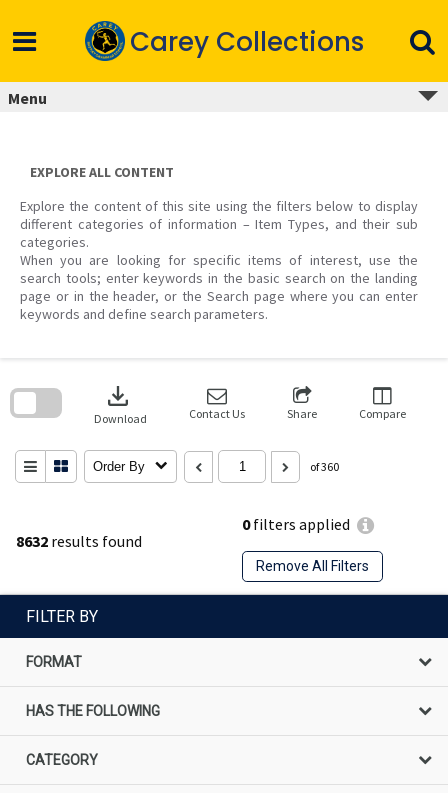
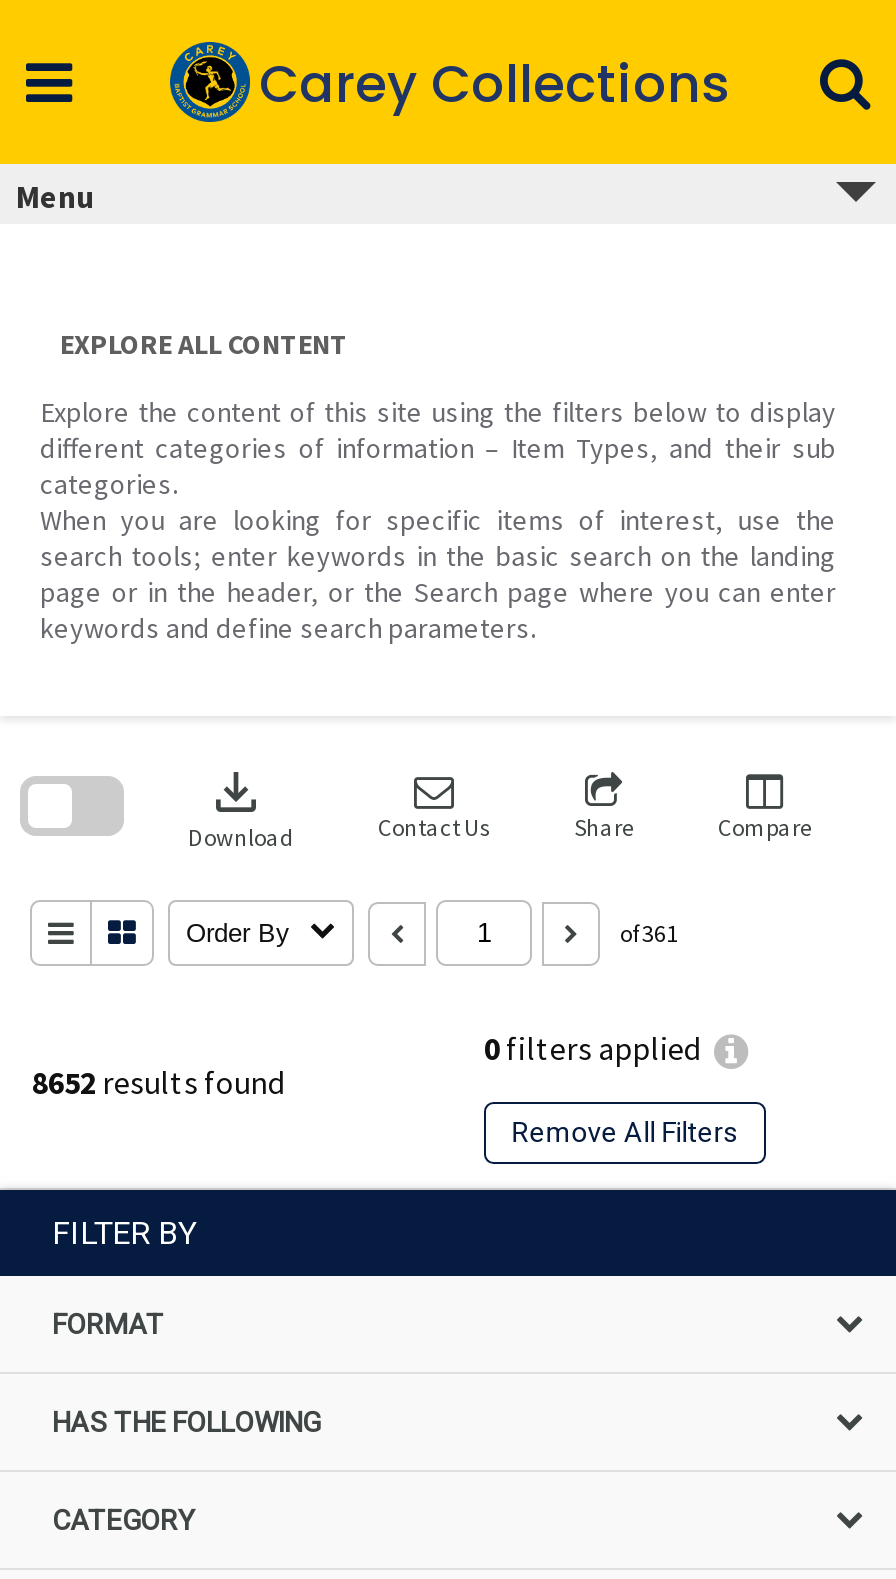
- of 360
+ of 361

- 8632 results found
+ 8652 results found
